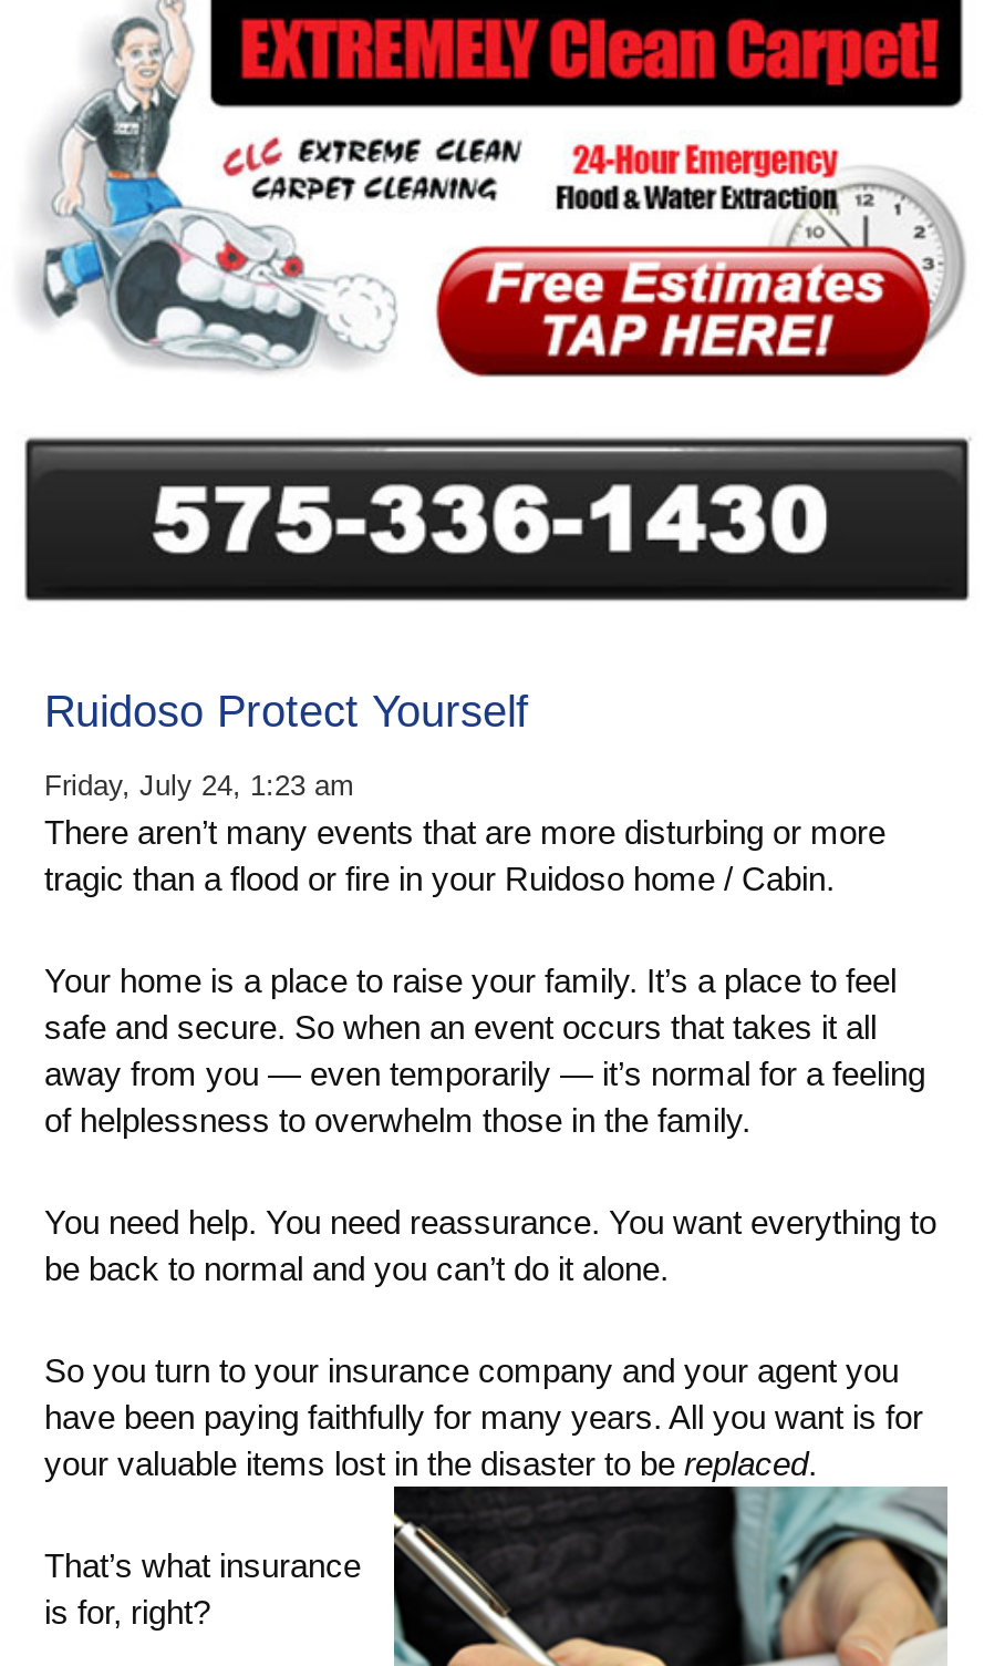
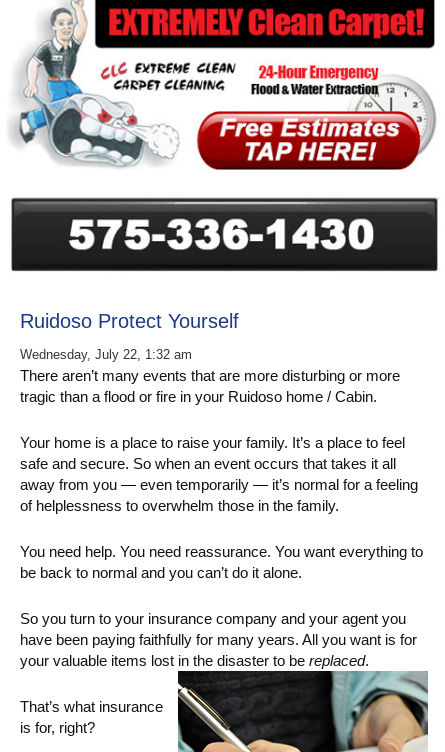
- Friday, July 24, 1:23 am
+ Wednesday, July 22, 1:32 am
